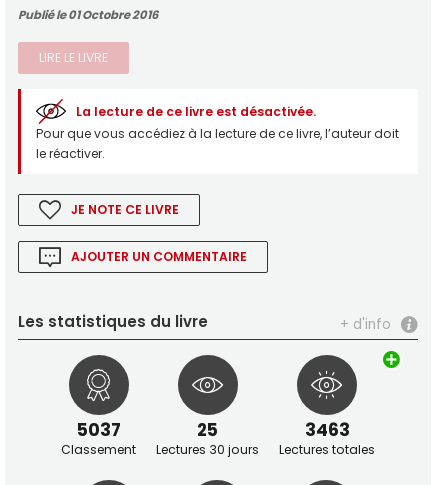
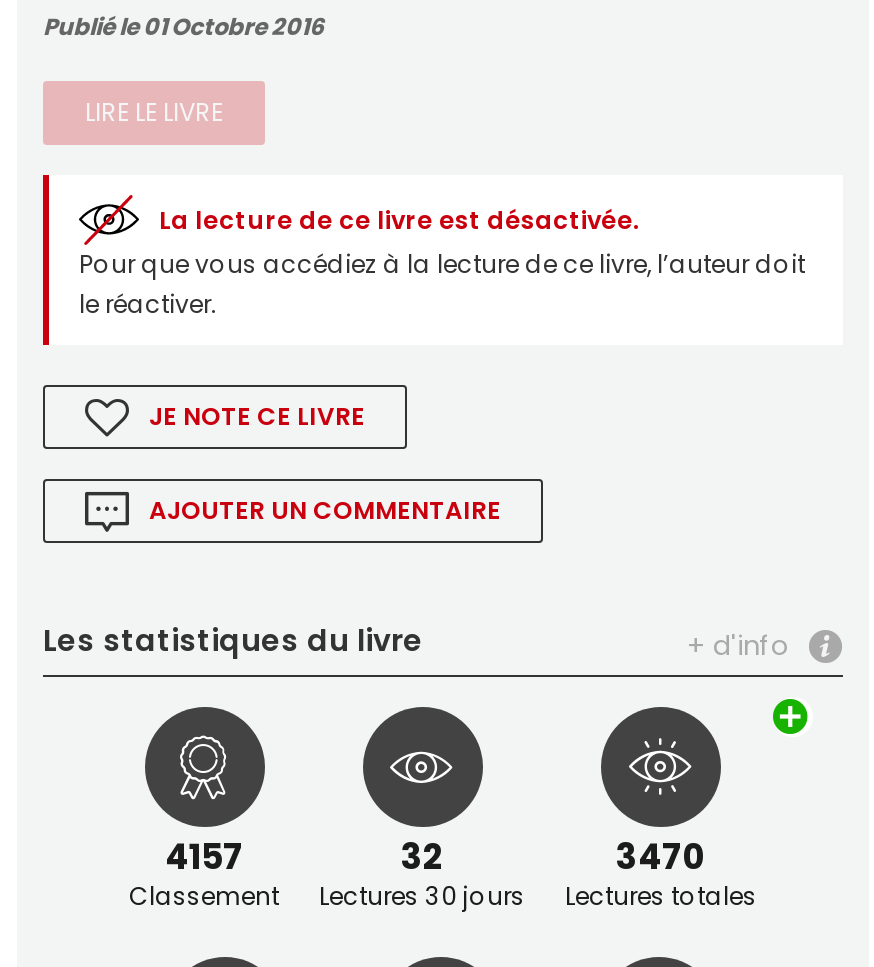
- 5037
+ 4157

- 25
+ 32

- 3463
+ 3470
